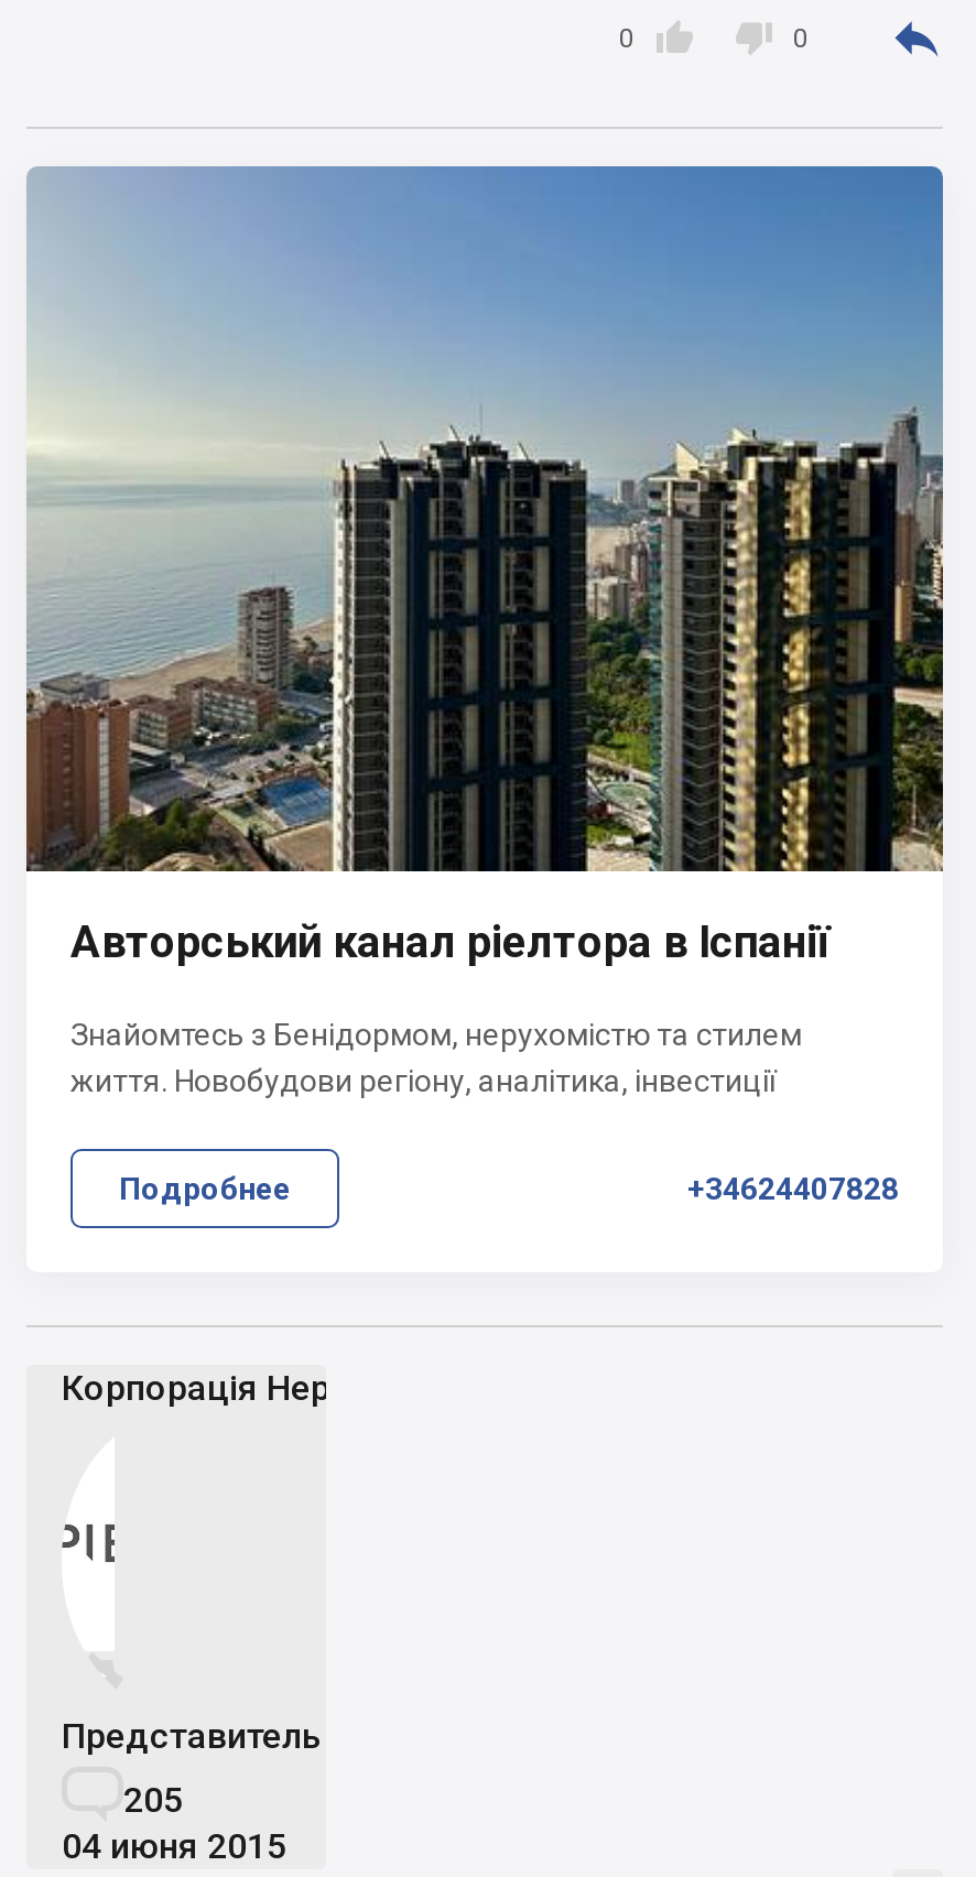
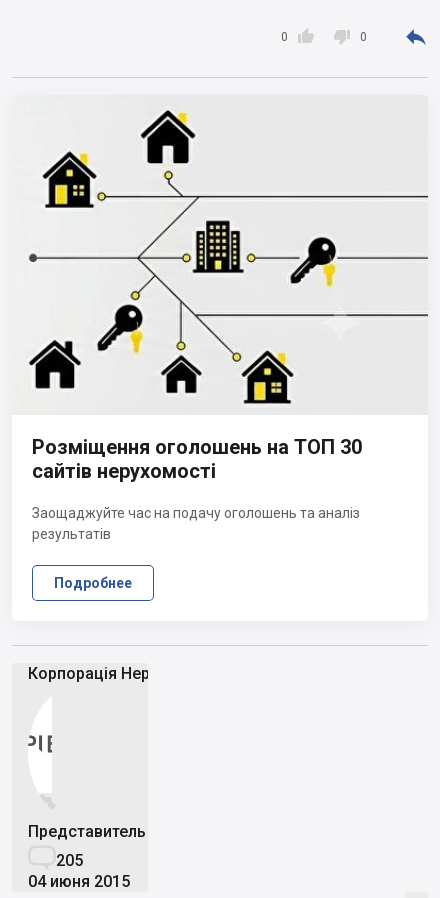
- [image]
- Авторський канал ріелтора в Іспанії
+ [image]
+ Розміщення оголошень на ТОП 30
+ сайтів нерухомості

- Знайомтесь з Бенідормом, нерухомістю та стилем
- життя. Новобудови регіону, аналітика, інвестиції
+ Заощаджуйте час на подачу оголошень та аналіз
+ результатів

- +34624407828
